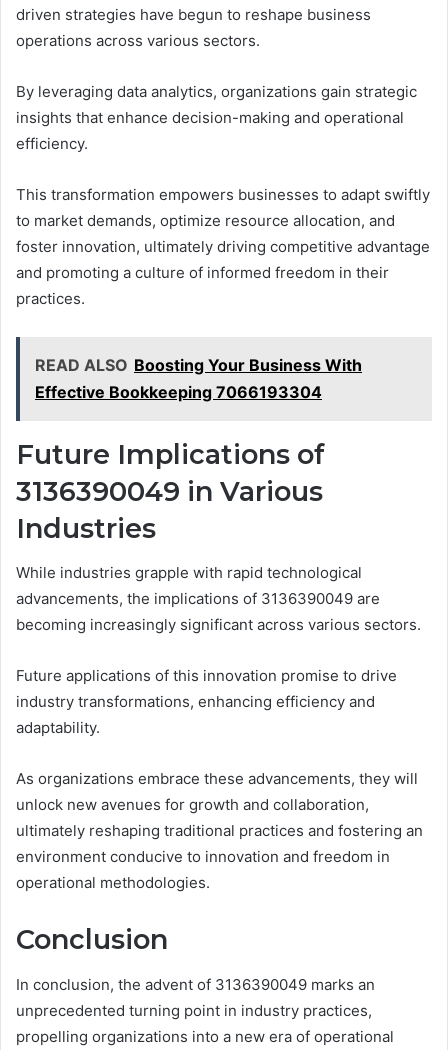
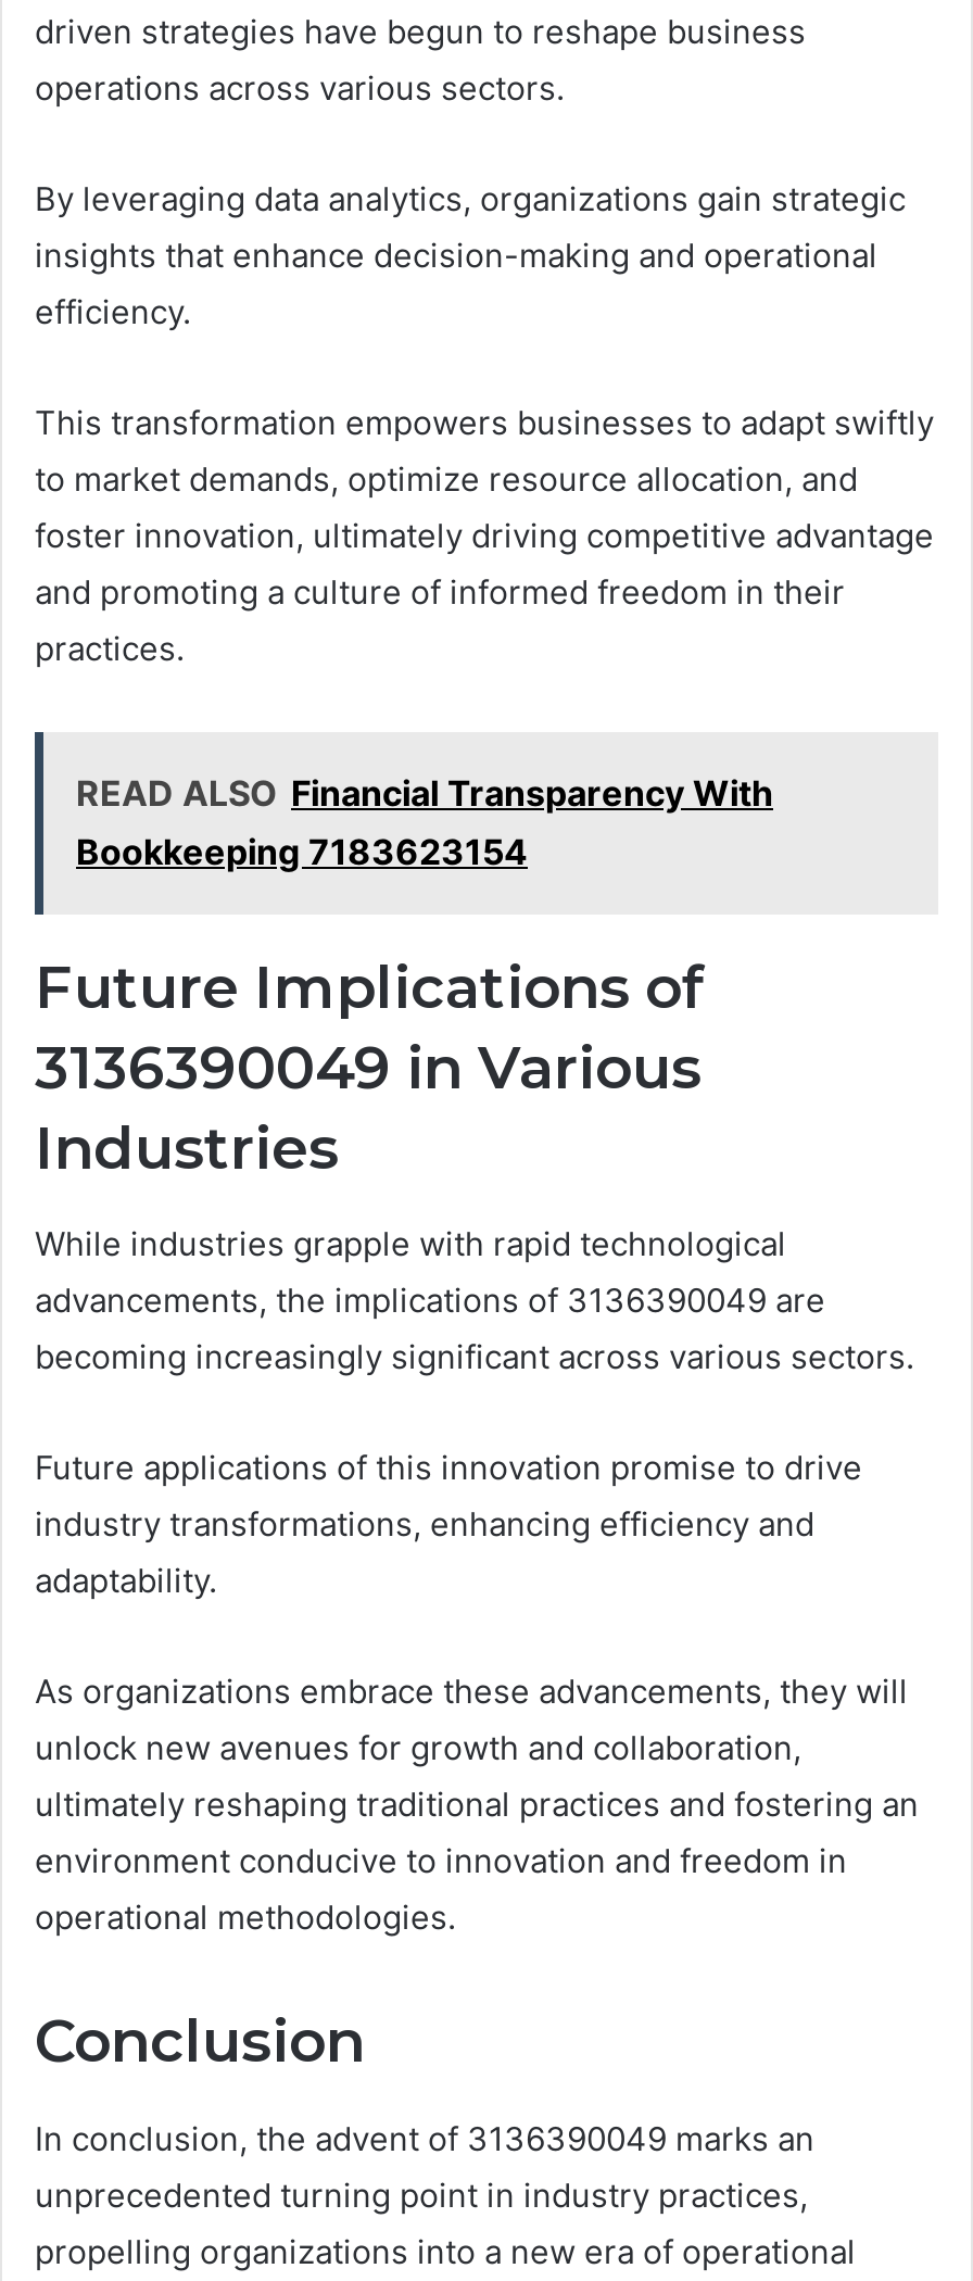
- READ ALSO Boosting Your Business With
- Effective Bookkeeping 7066193304
+ READ ALSO Financial Transparency With
+ Bookkeeping 7183623154
